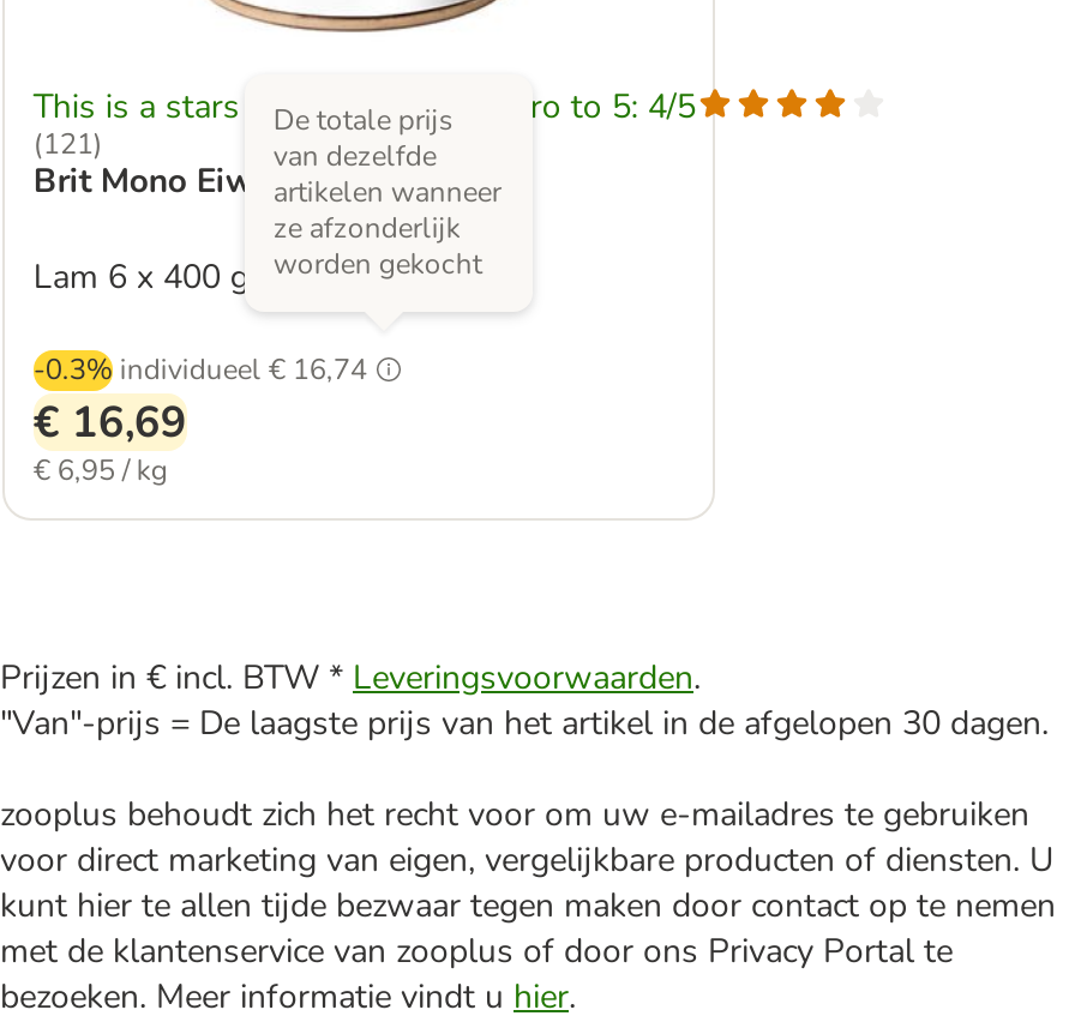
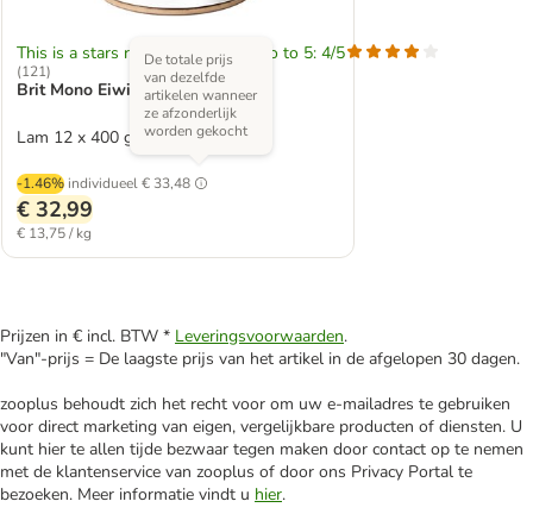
- Lam 6 x 400 g worden gekocht
+ Lam 12 x 400 g worden gekocht

- -0.3% individueel € 16,74
+ -1.46% individueel € 33,48

- € 16,69
+ € 32,99

- € 6,95 / kg
+ € 13,75 / kg
